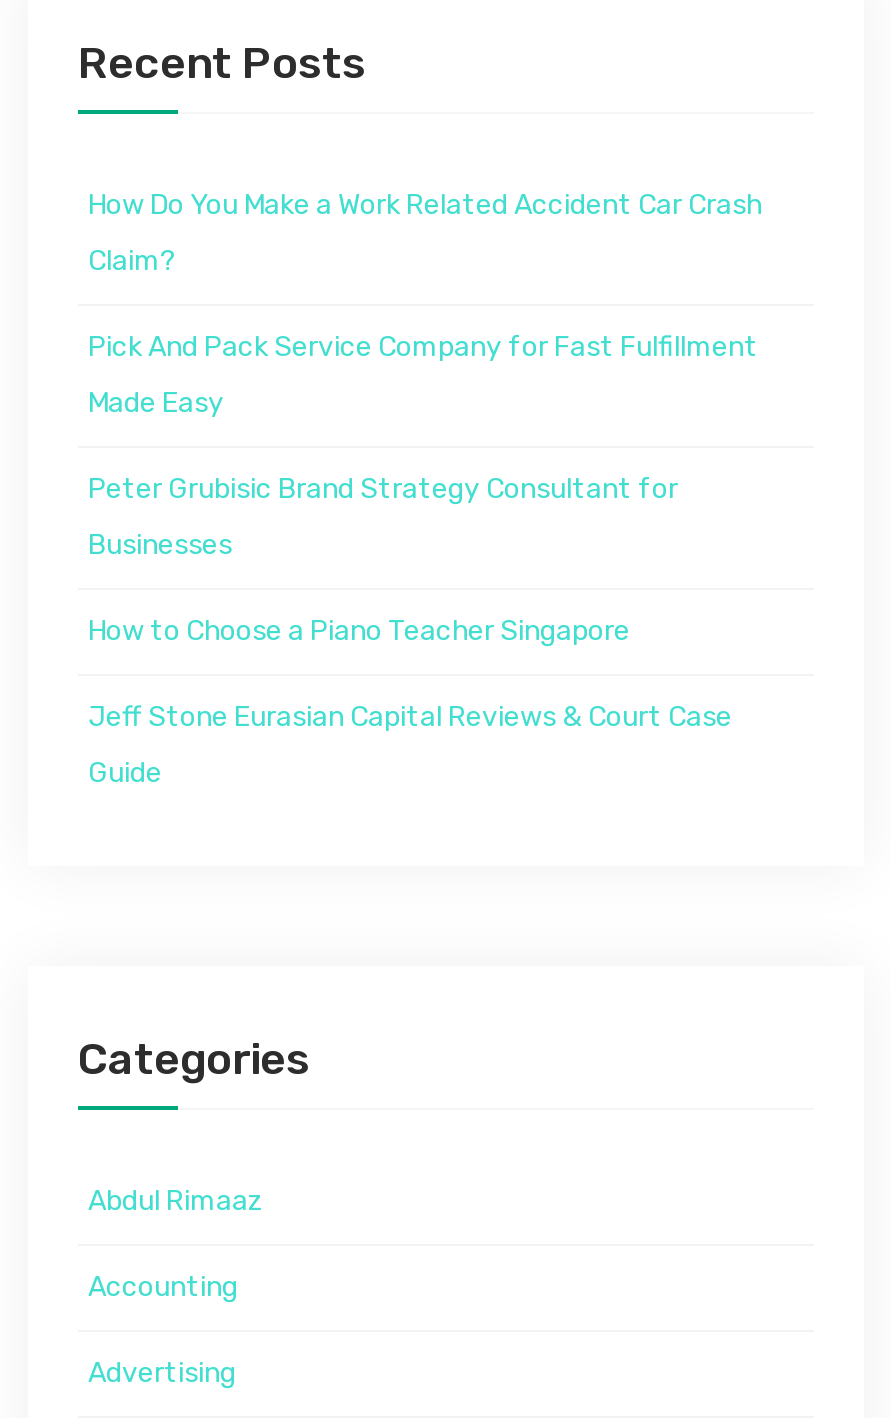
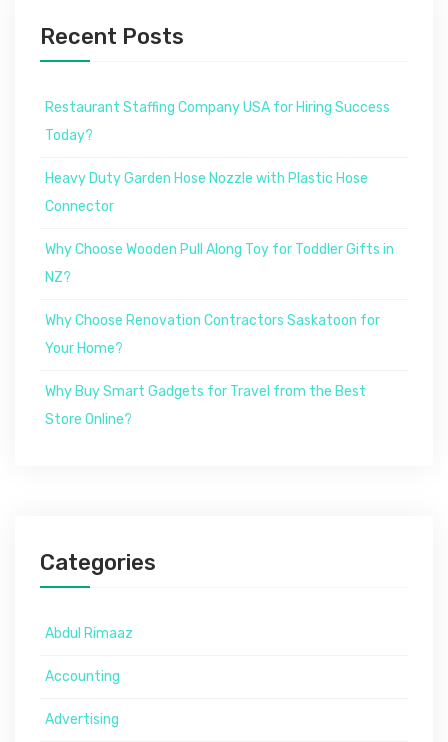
- How Do You Make a Work Related Accident Car Crash
- Claim?
- Pick And Pack Service Company for Fast Fulfillment
- Made Easy
- Peter Grubisic Brand Strategy Consultant for
- Businesses
- How to Choose a Piano Teacher Singapore
- Jeff Stone Eurasian Capital Reviews & Court Case
- Guide
+ Restaurant Staffing Company USA for Hiring Success
+ Today?
+ Heavy Duty Garden Hose Nozzle with Plastic Hose
+ Connector
+ Why Choose Wooden Pull Along Toy for Toddler Gifts in
+ NZ?
+ Why Choose Renovation Contractors Saskatoon for
+ Your Home?
+ Why Buy Smart Gadgets for Travel from the Best
+ Store Online?
